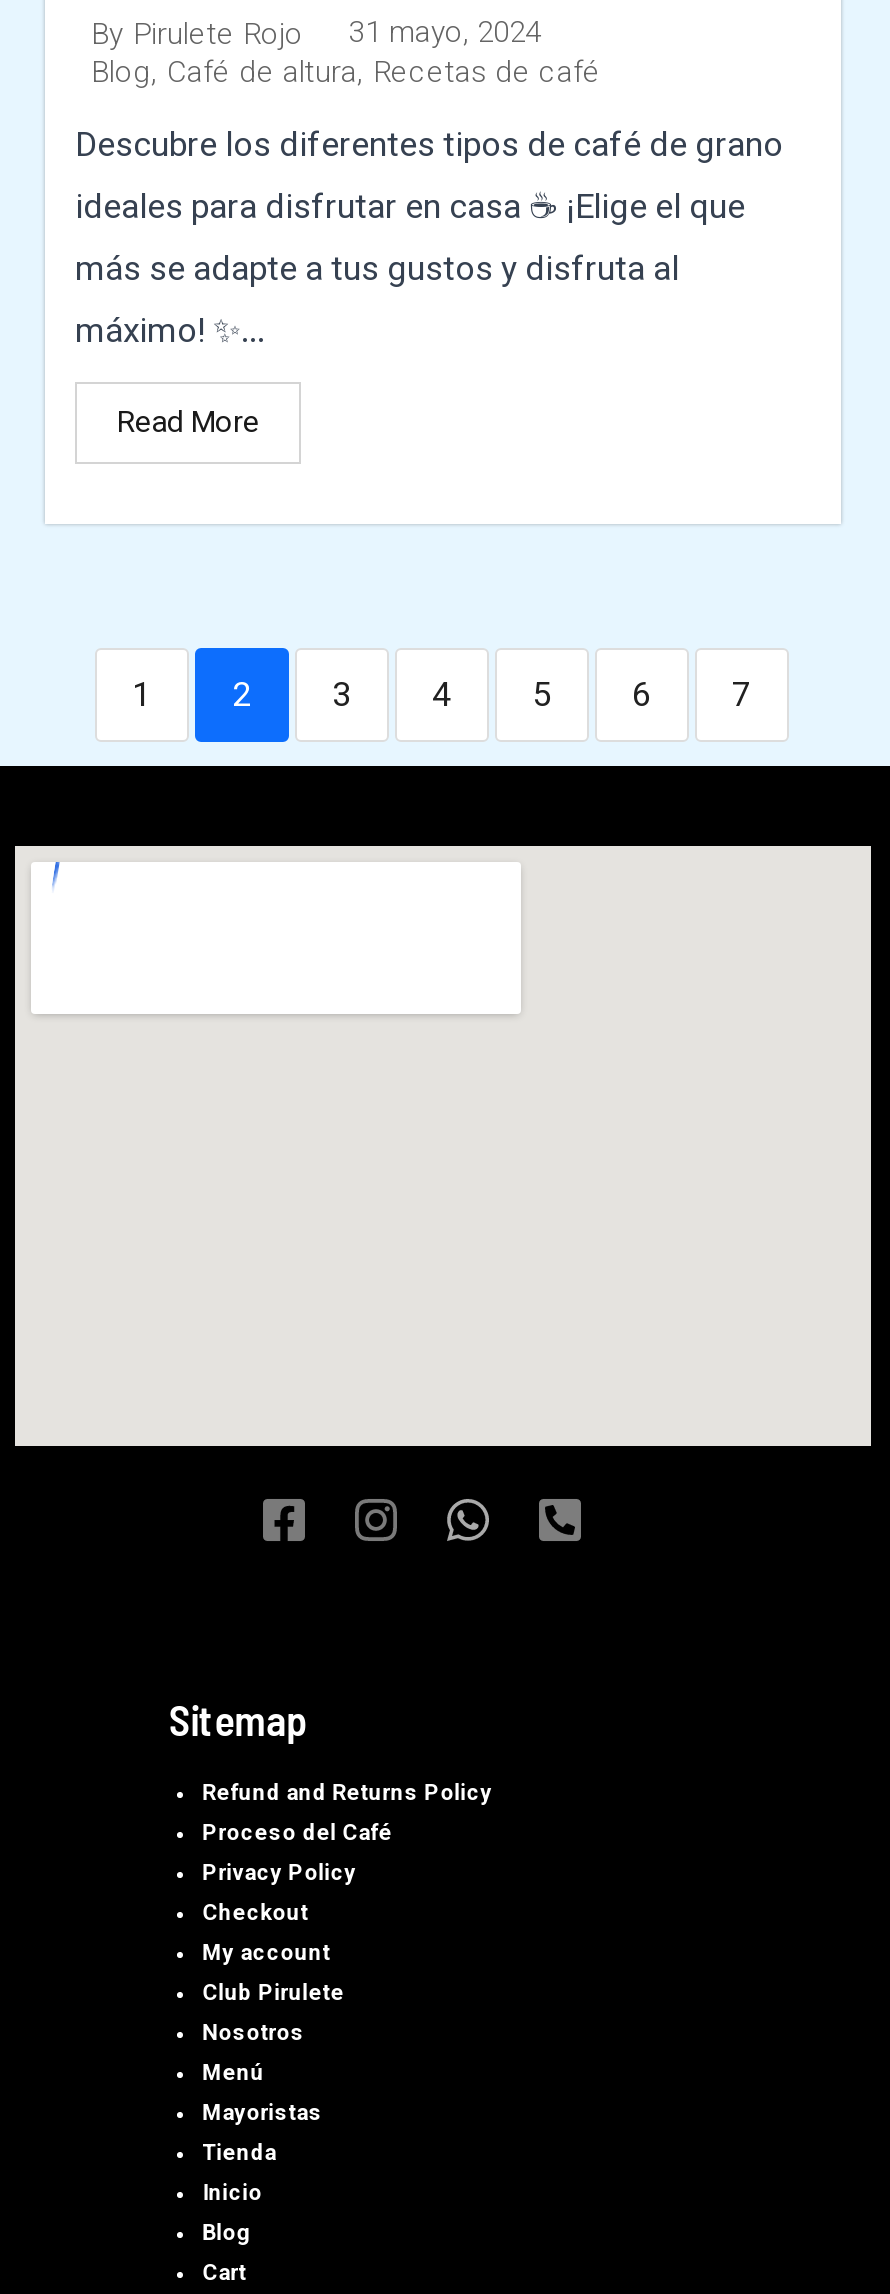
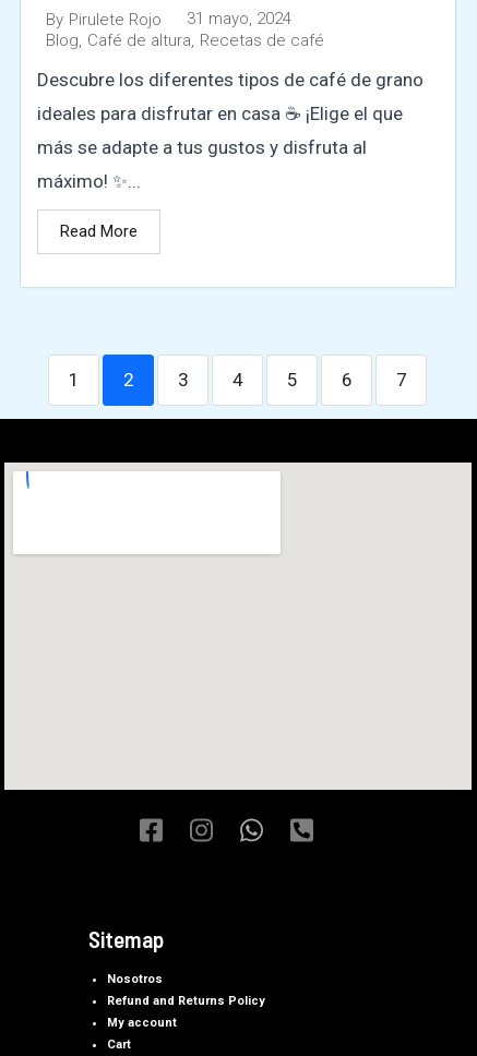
moved down: Refund and Returns Policy | My account

- Proceso del Café
- Privacy Policy
- Checkout
- Club Pirulete

- Menú
- Mayoristas
- Tienda
- Inicio
- Blog
